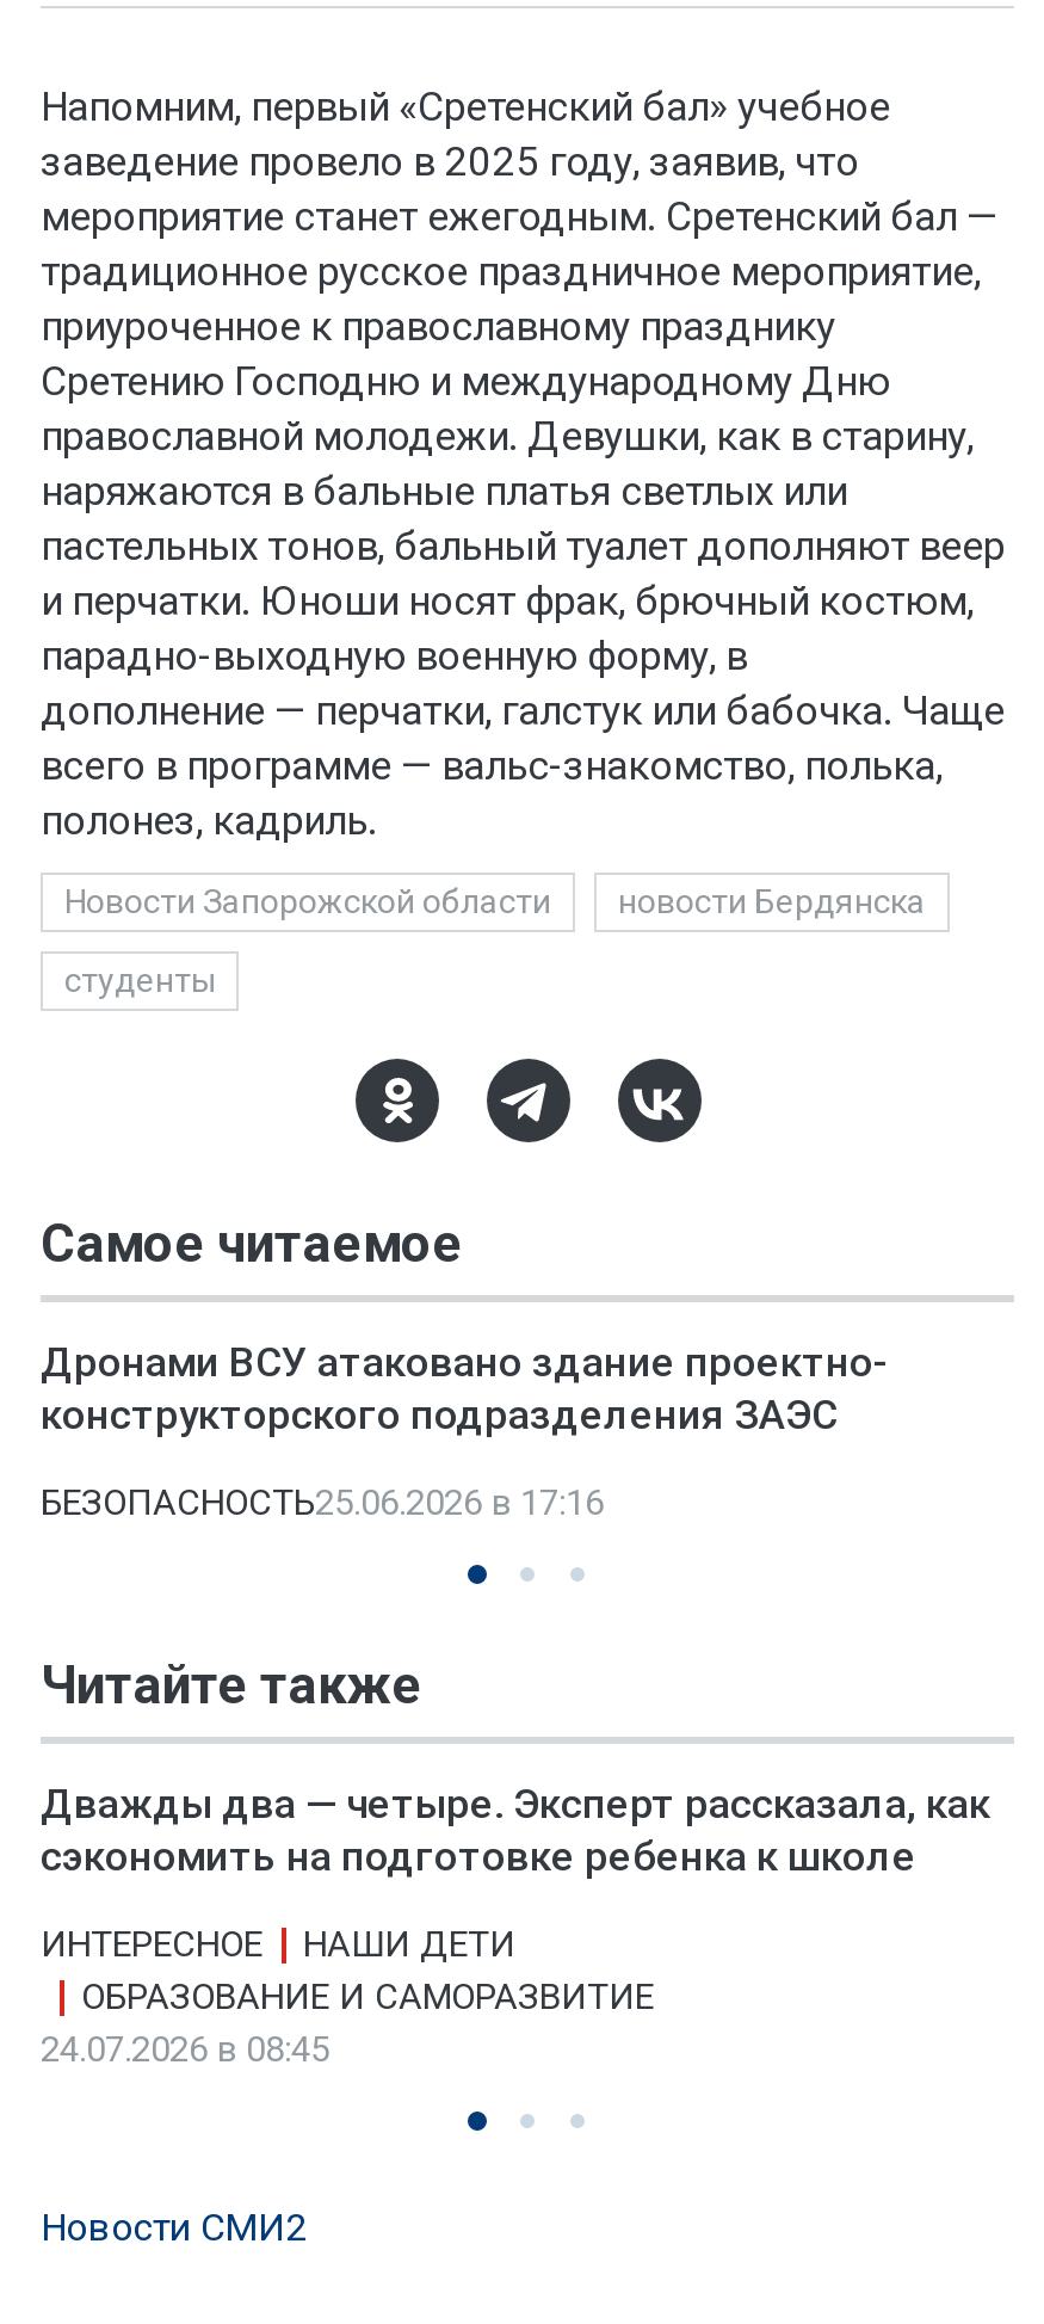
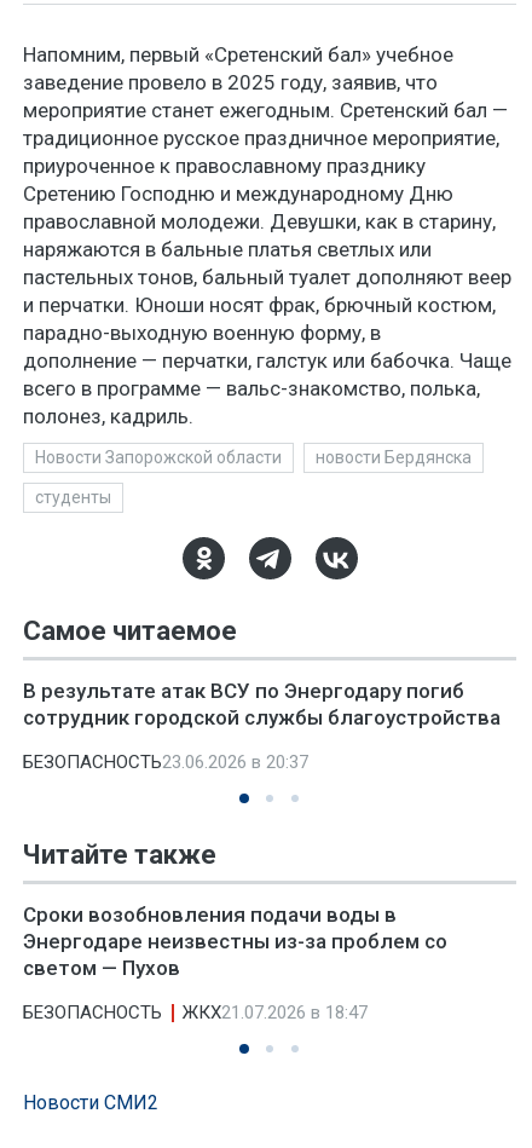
- Дронами ВСУ атаковано здание проектно-
- конструкторского подразделения ЗАЭС
+ В результате атак ВСУ по Энергодару погиб
+ сотрудник городской службы благоустройства

- БЕЗОПАСНОСТЬ25.06.2026 в 17:16
+ БЕЗОПАСНОСТЬ23.06.2026 в 20:37

- Дважды два — четыре. Эксперт рассказала, как
- сэкономить на подготовке ребенка к школе
+ Сроки возобновления подачи воды в
+ Энергодаре неизвестны из-за проблем со
+ светом — Пухов

- ИНТЕРЕСНОЕ
- НАШИ ДЕТИ
- ОБРАЗОВАНИЕ И САМОРАЗВИТИЕ
- 24.07.2026 в 08:45
+ БЕЗОПАСНОСТЬ
+ ЖКХ21.07.2026 в 18:47
